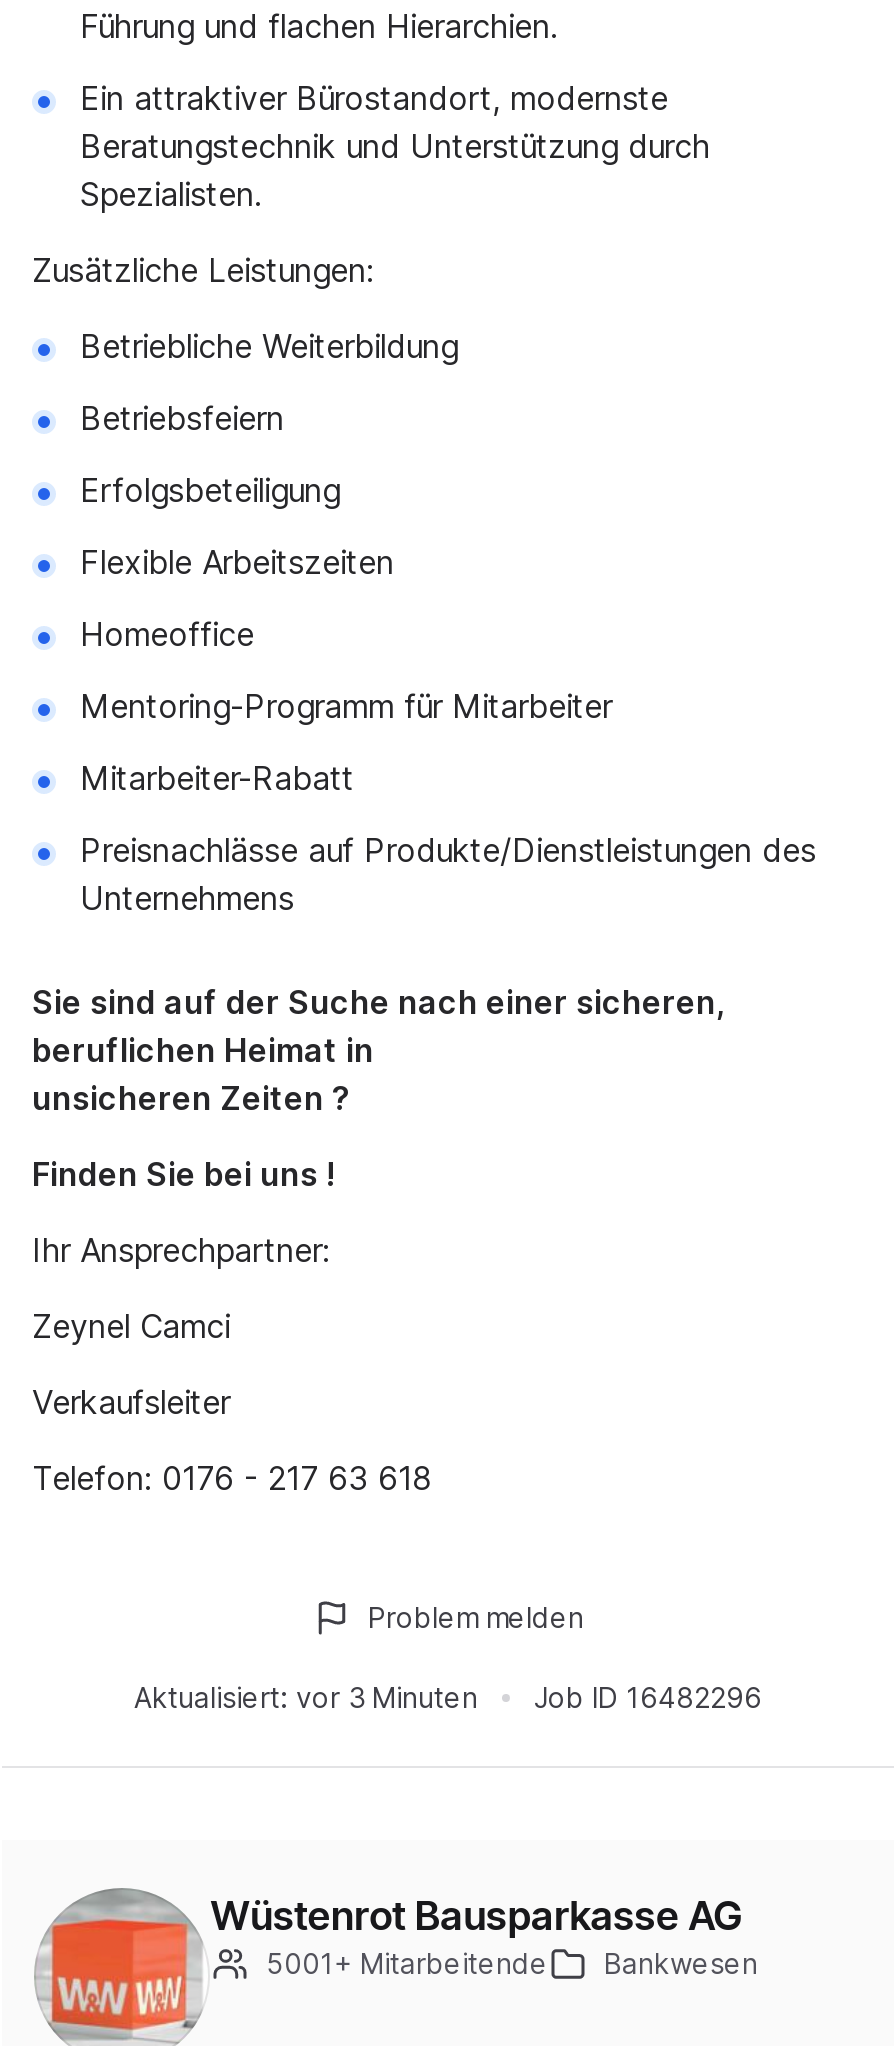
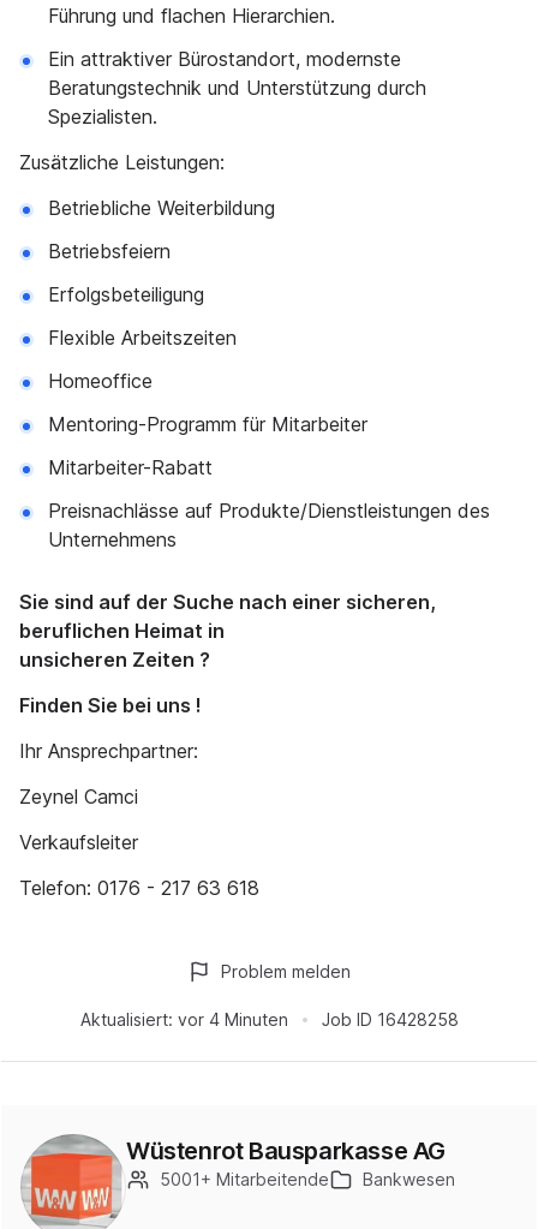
- Aktualisiert: vor 3 Minuten
+ Aktualisiert: vor 4 Minuten

- Job ID 16482296
+ Job ID 16428258
